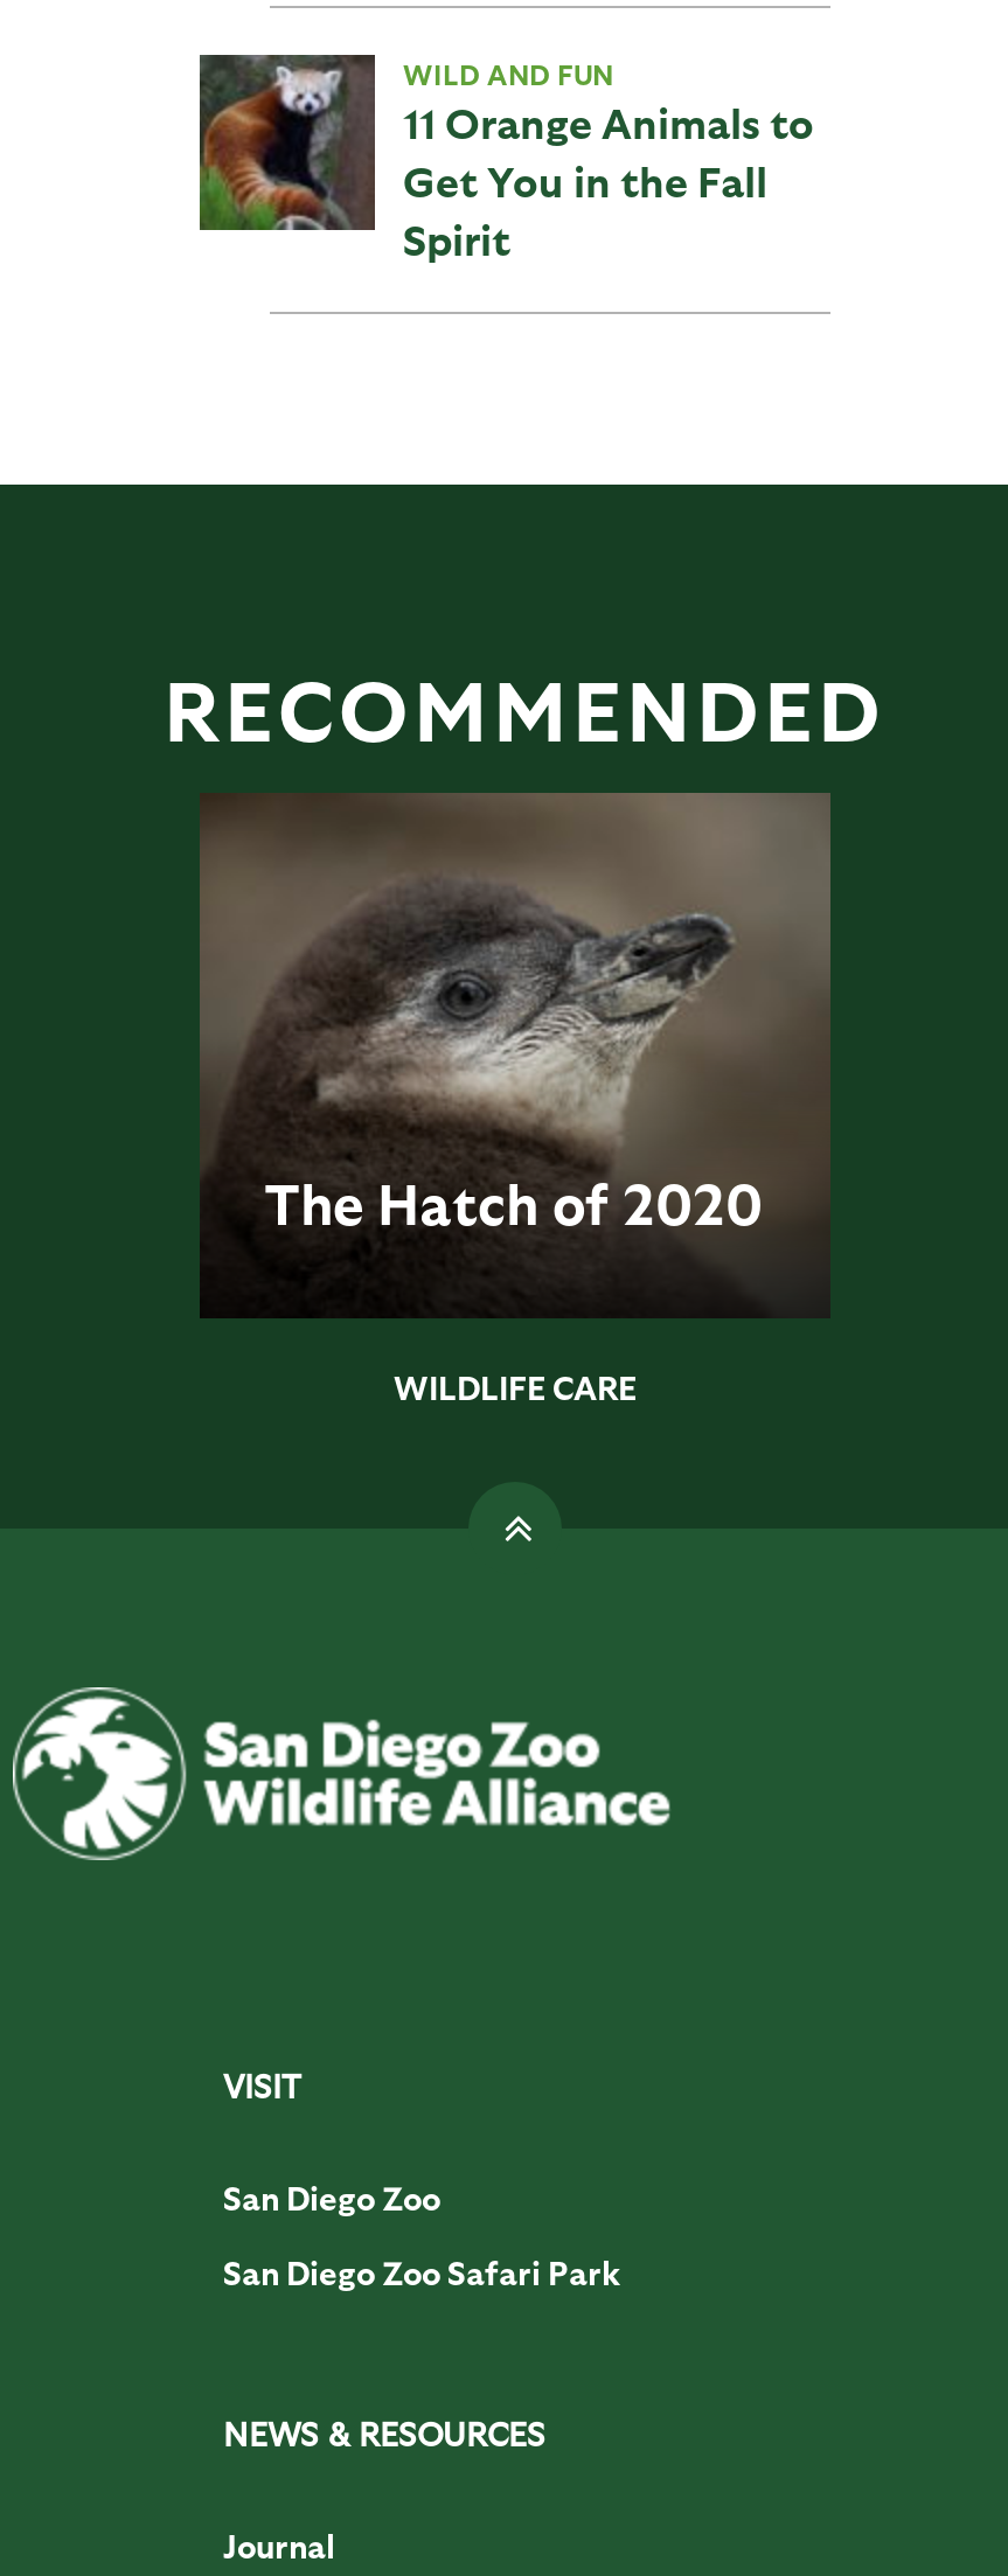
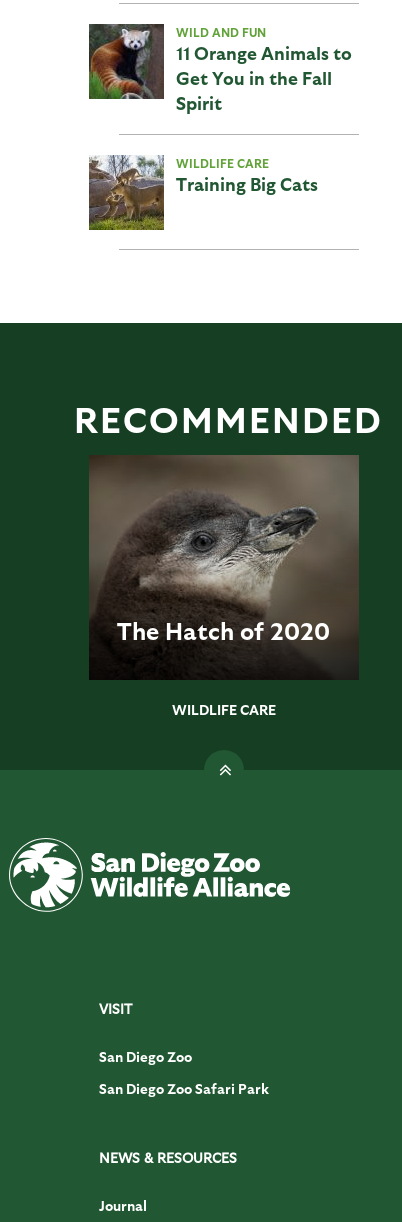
+ [image]
+ WILDLIFE CARE
+ Training Big Cats
